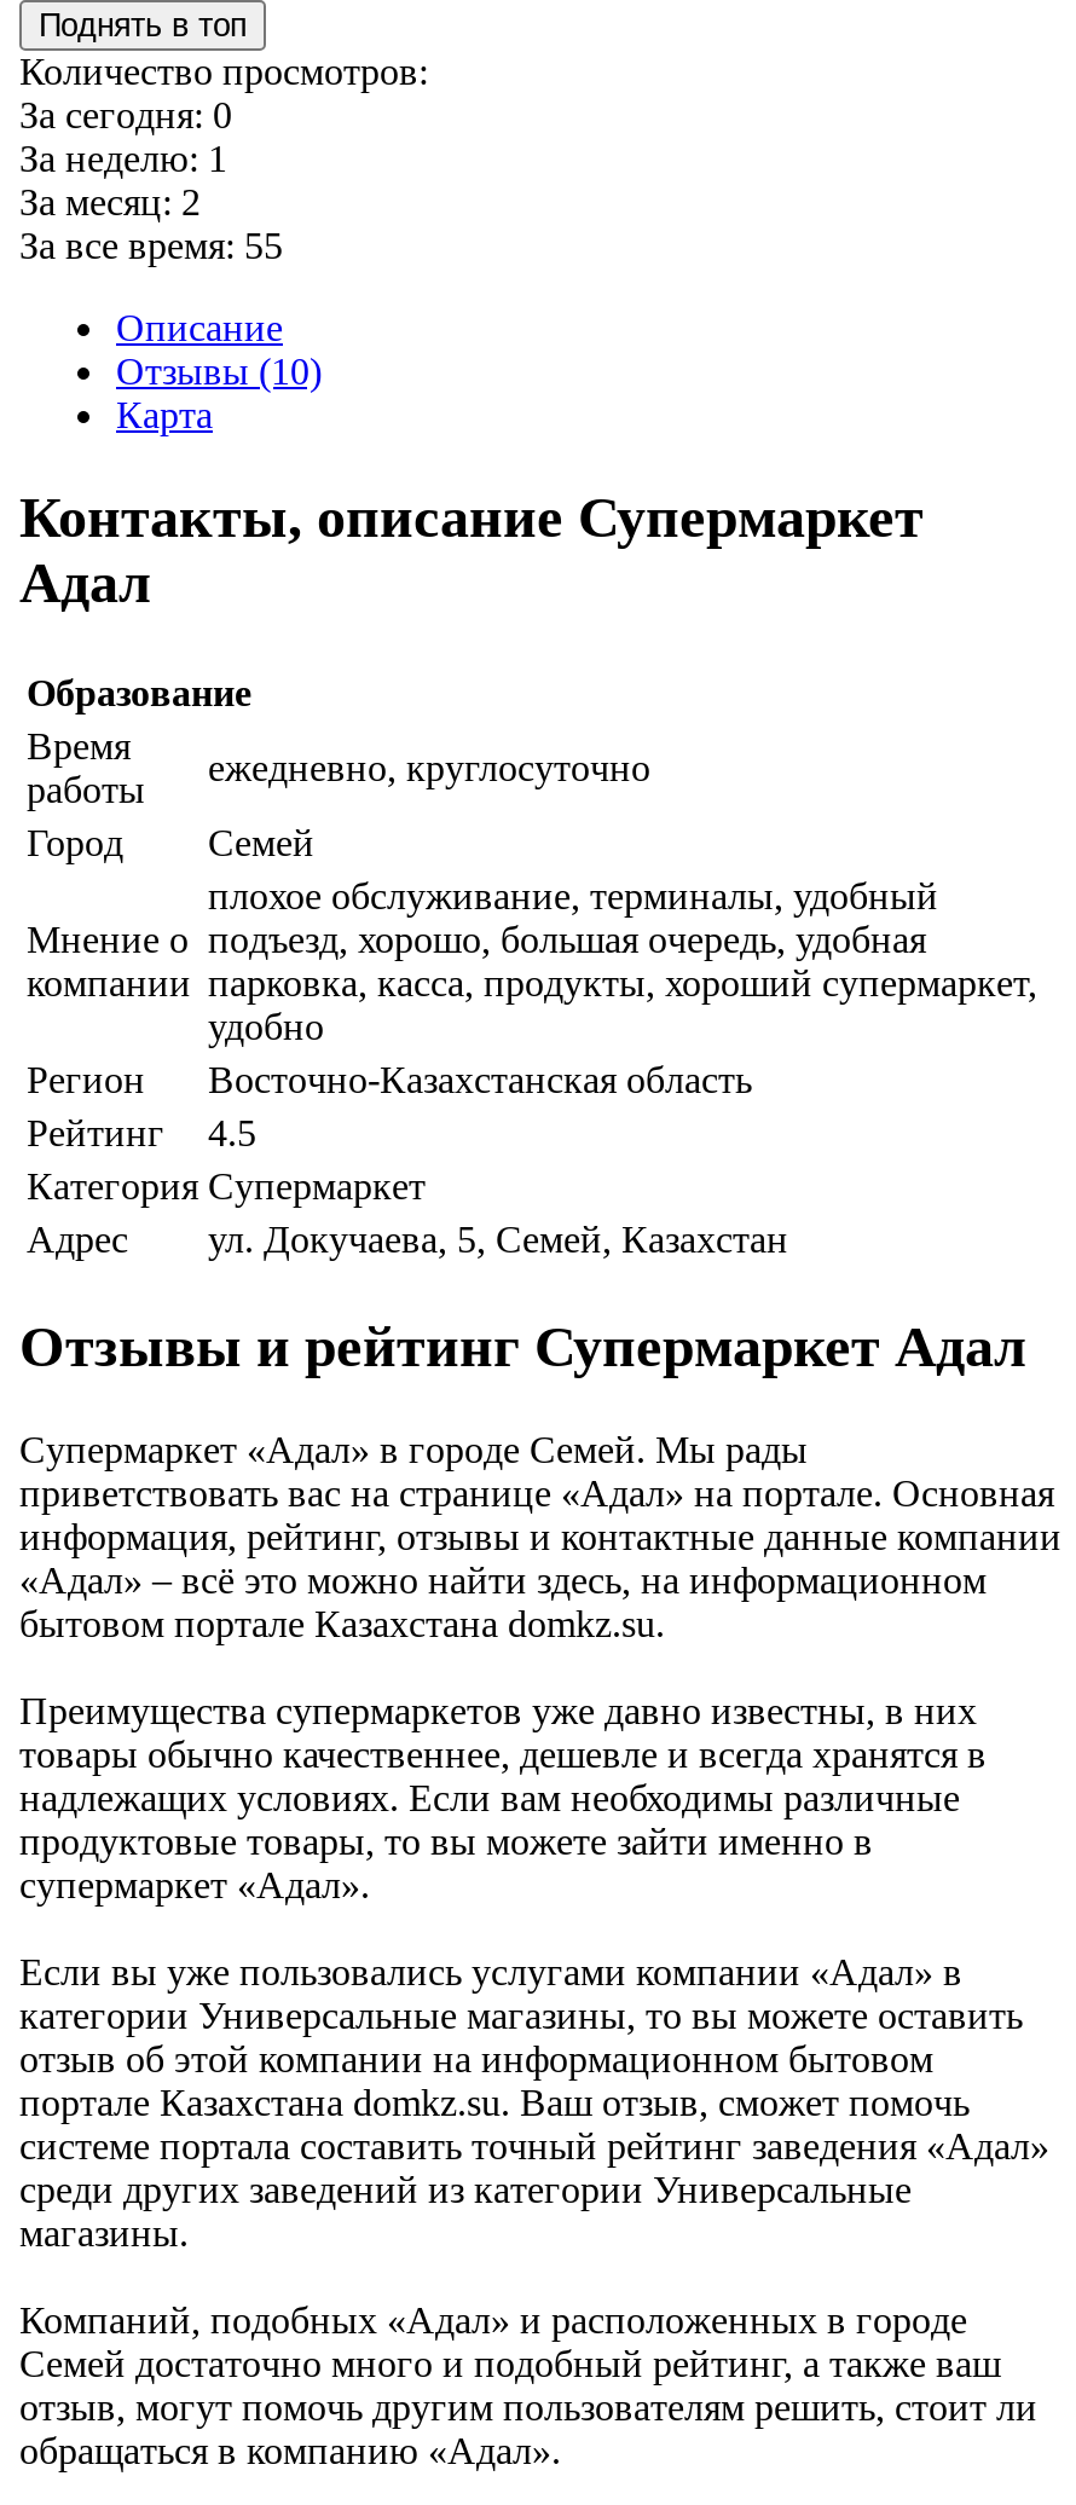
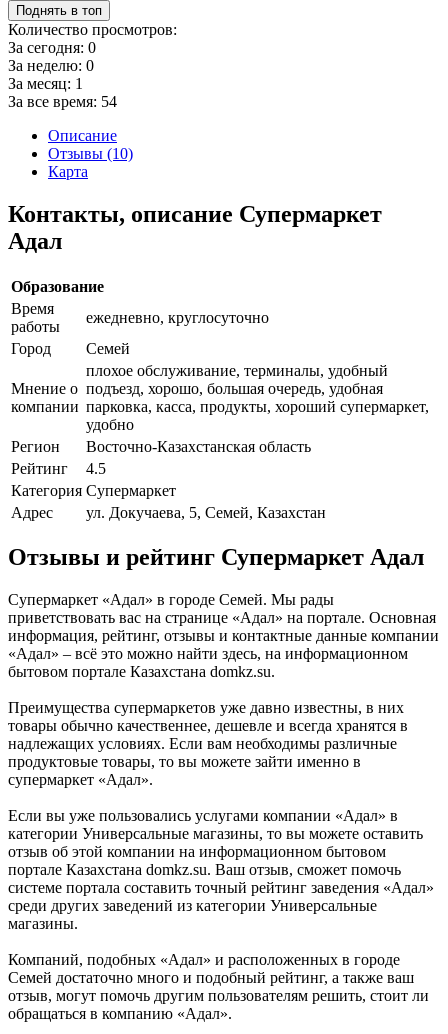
- За неделю: 1
+ За неделю: 0

- За месяц: 2
+ За месяц: 1

- За все время: 55
+ За все время: 54
